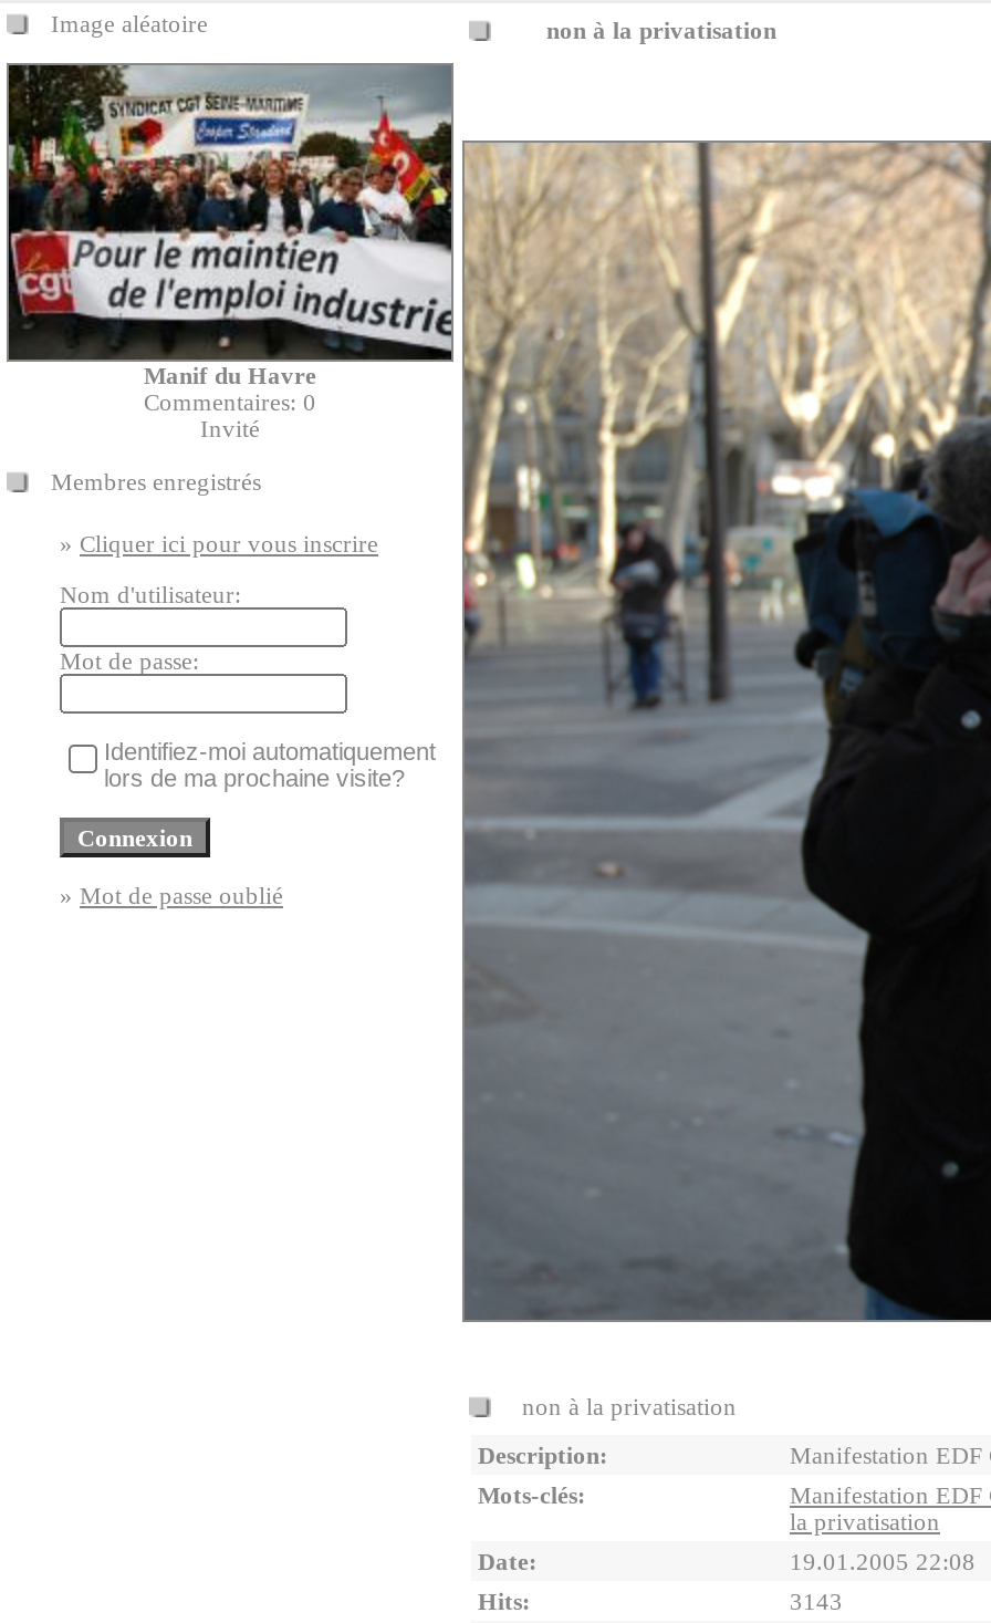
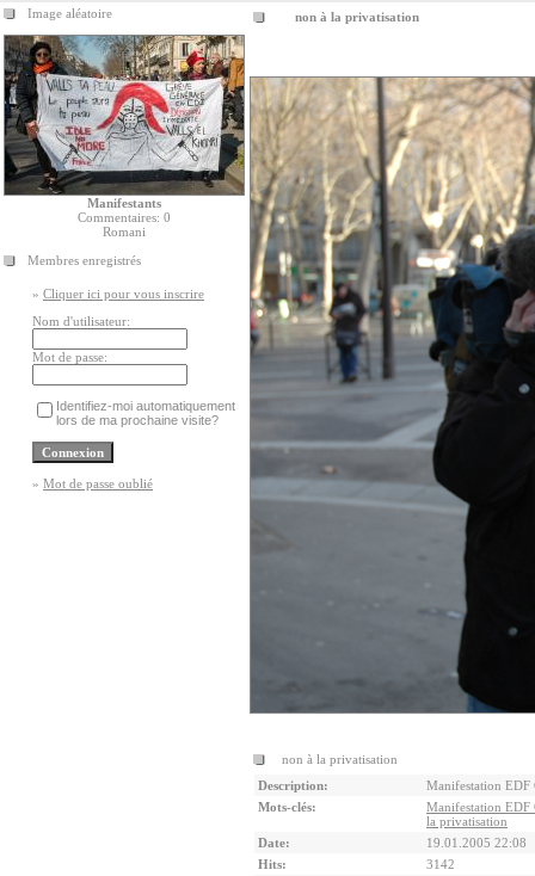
- [image]
- Manif du Havre
+ [image]
+ Manifestants

- Invité
+ Romani

- 3143
+ 3142
